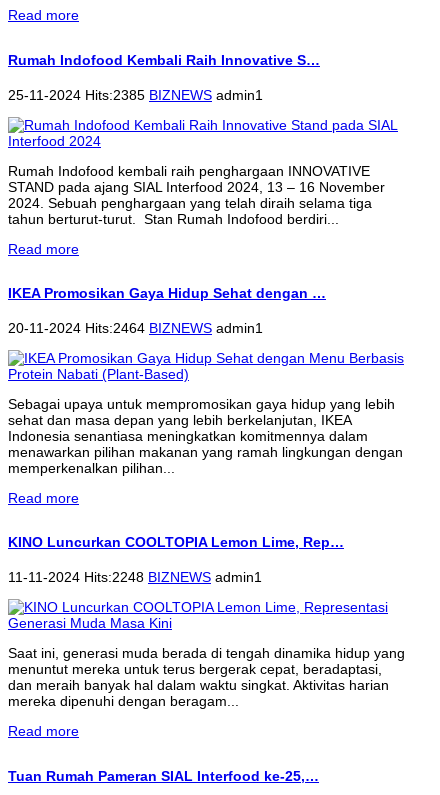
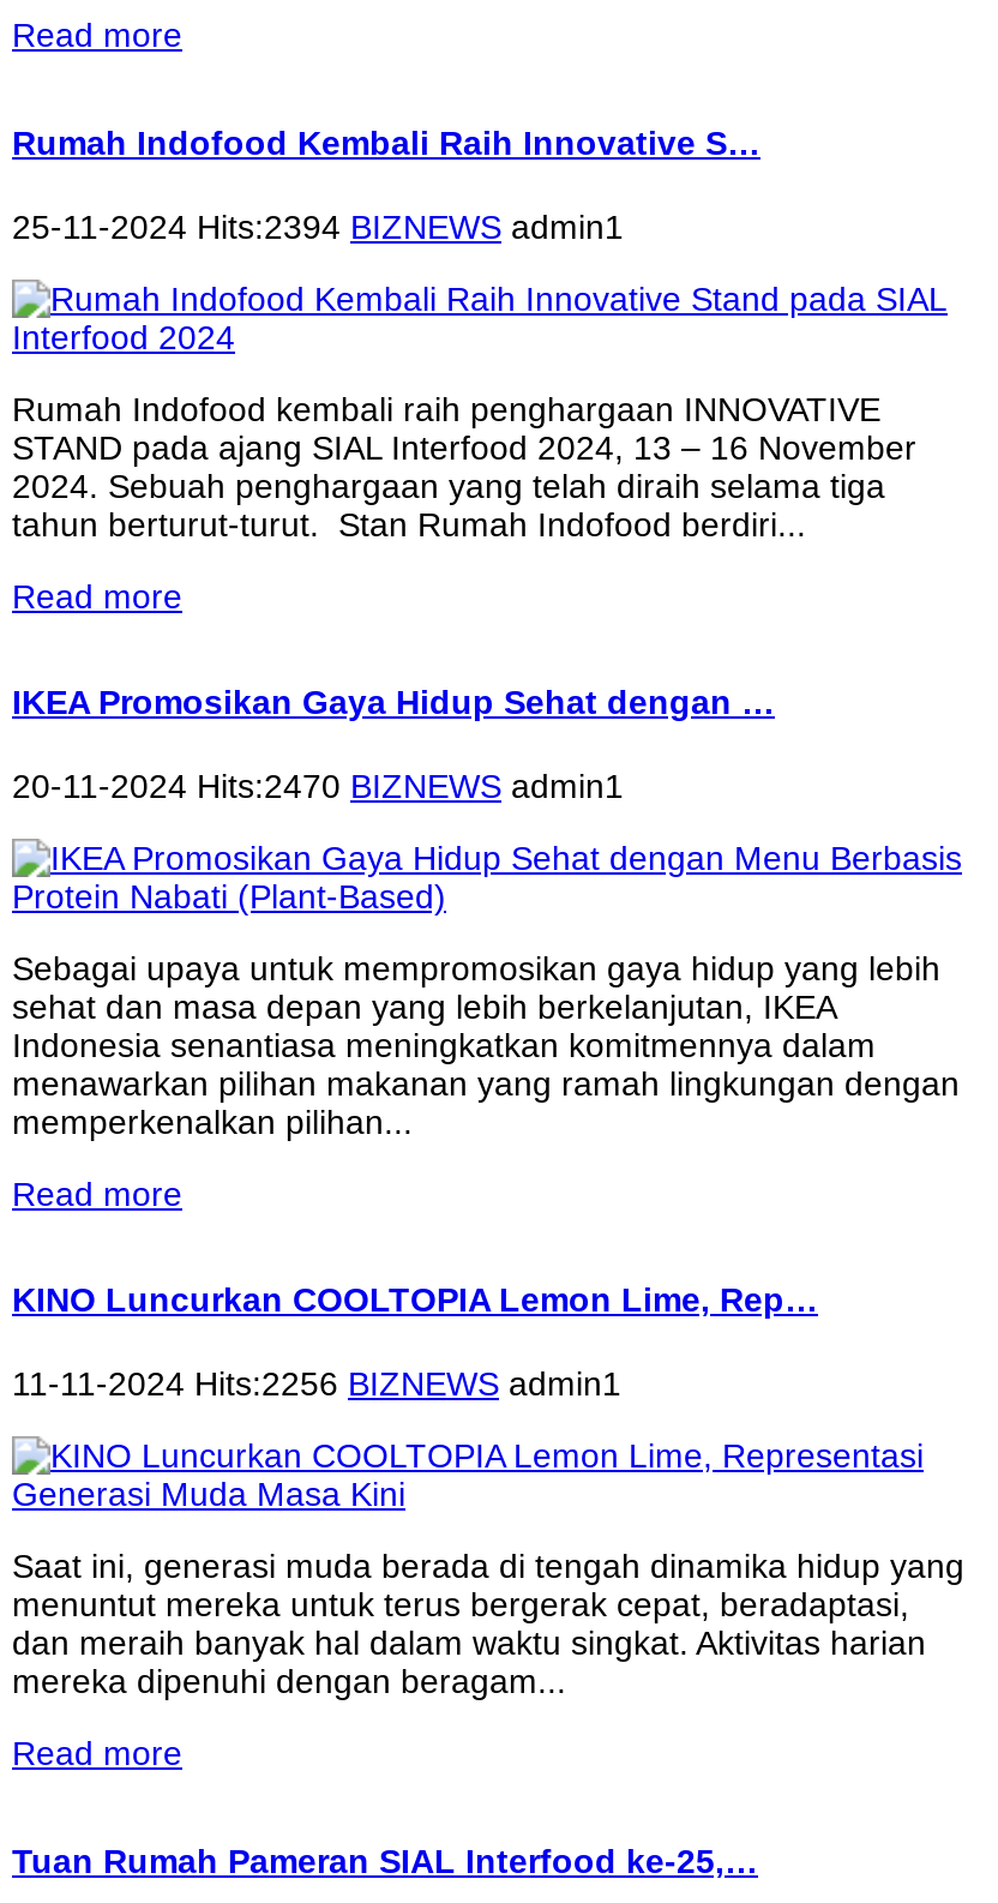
- 25-11-2024 Hits:2385 BIZNEWS admin1
+ 25-11-2024 Hits:2394 BIZNEWS admin1

- 20-11-2024 Hits:2464 BIZNEWS admin1
+ 20-11-2024 Hits:2470 BIZNEWS admin1

- 11-11-2024 Hits:2248 BIZNEWS admin1
+ 11-11-2024 Hits:2256 BIZNEWS admin1
